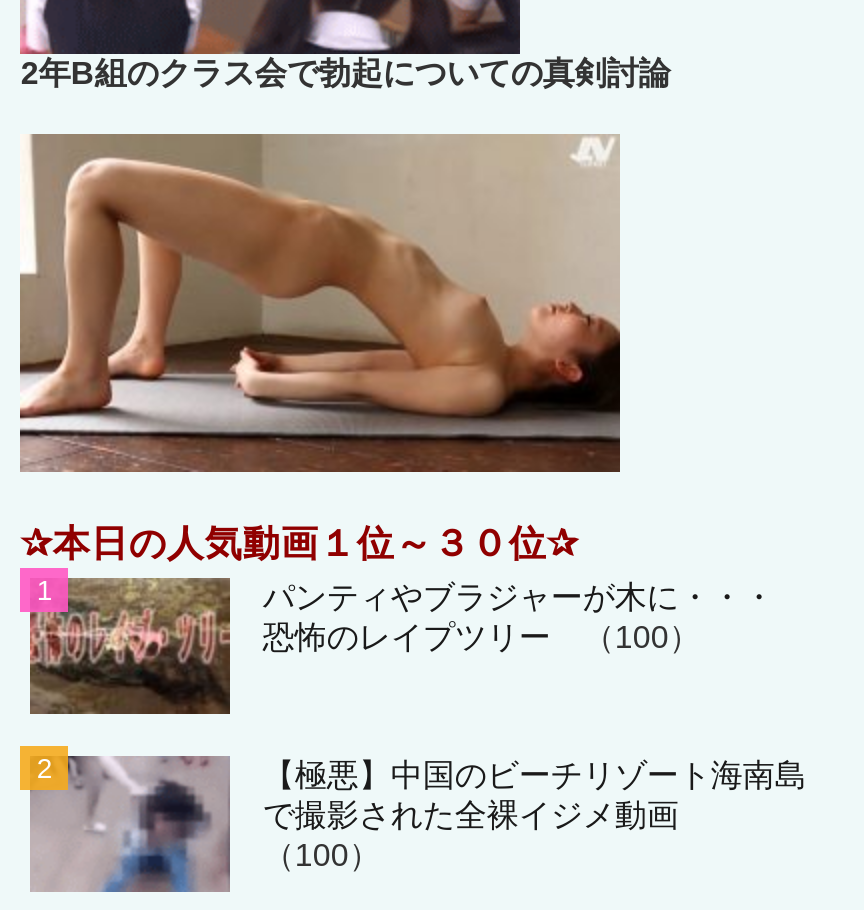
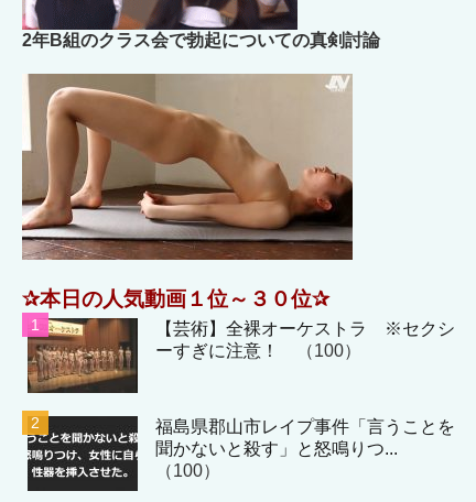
- [image]
- パンティやブラジャーが木に・・・
- 恐怖のレイプツリー（100）
+ [image]
+ 【芸術】全裸オーケストラ ※セクシ
+ ーすぎに注意！（100）

- [image]
- 【極悪】中国のビーチリゾート海南島
- で撮影された全裸イジメ動画
+ [image]
+ 福島県郡山市レイプ事件「言うことを
+ 聞かないと殺す」と怒鳴りつ...
